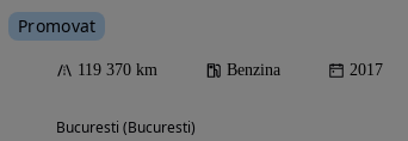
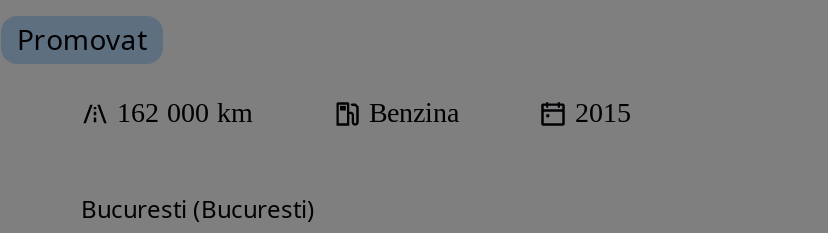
- 119 370 km
+ 162 000 km

- 2017
+ 2015
